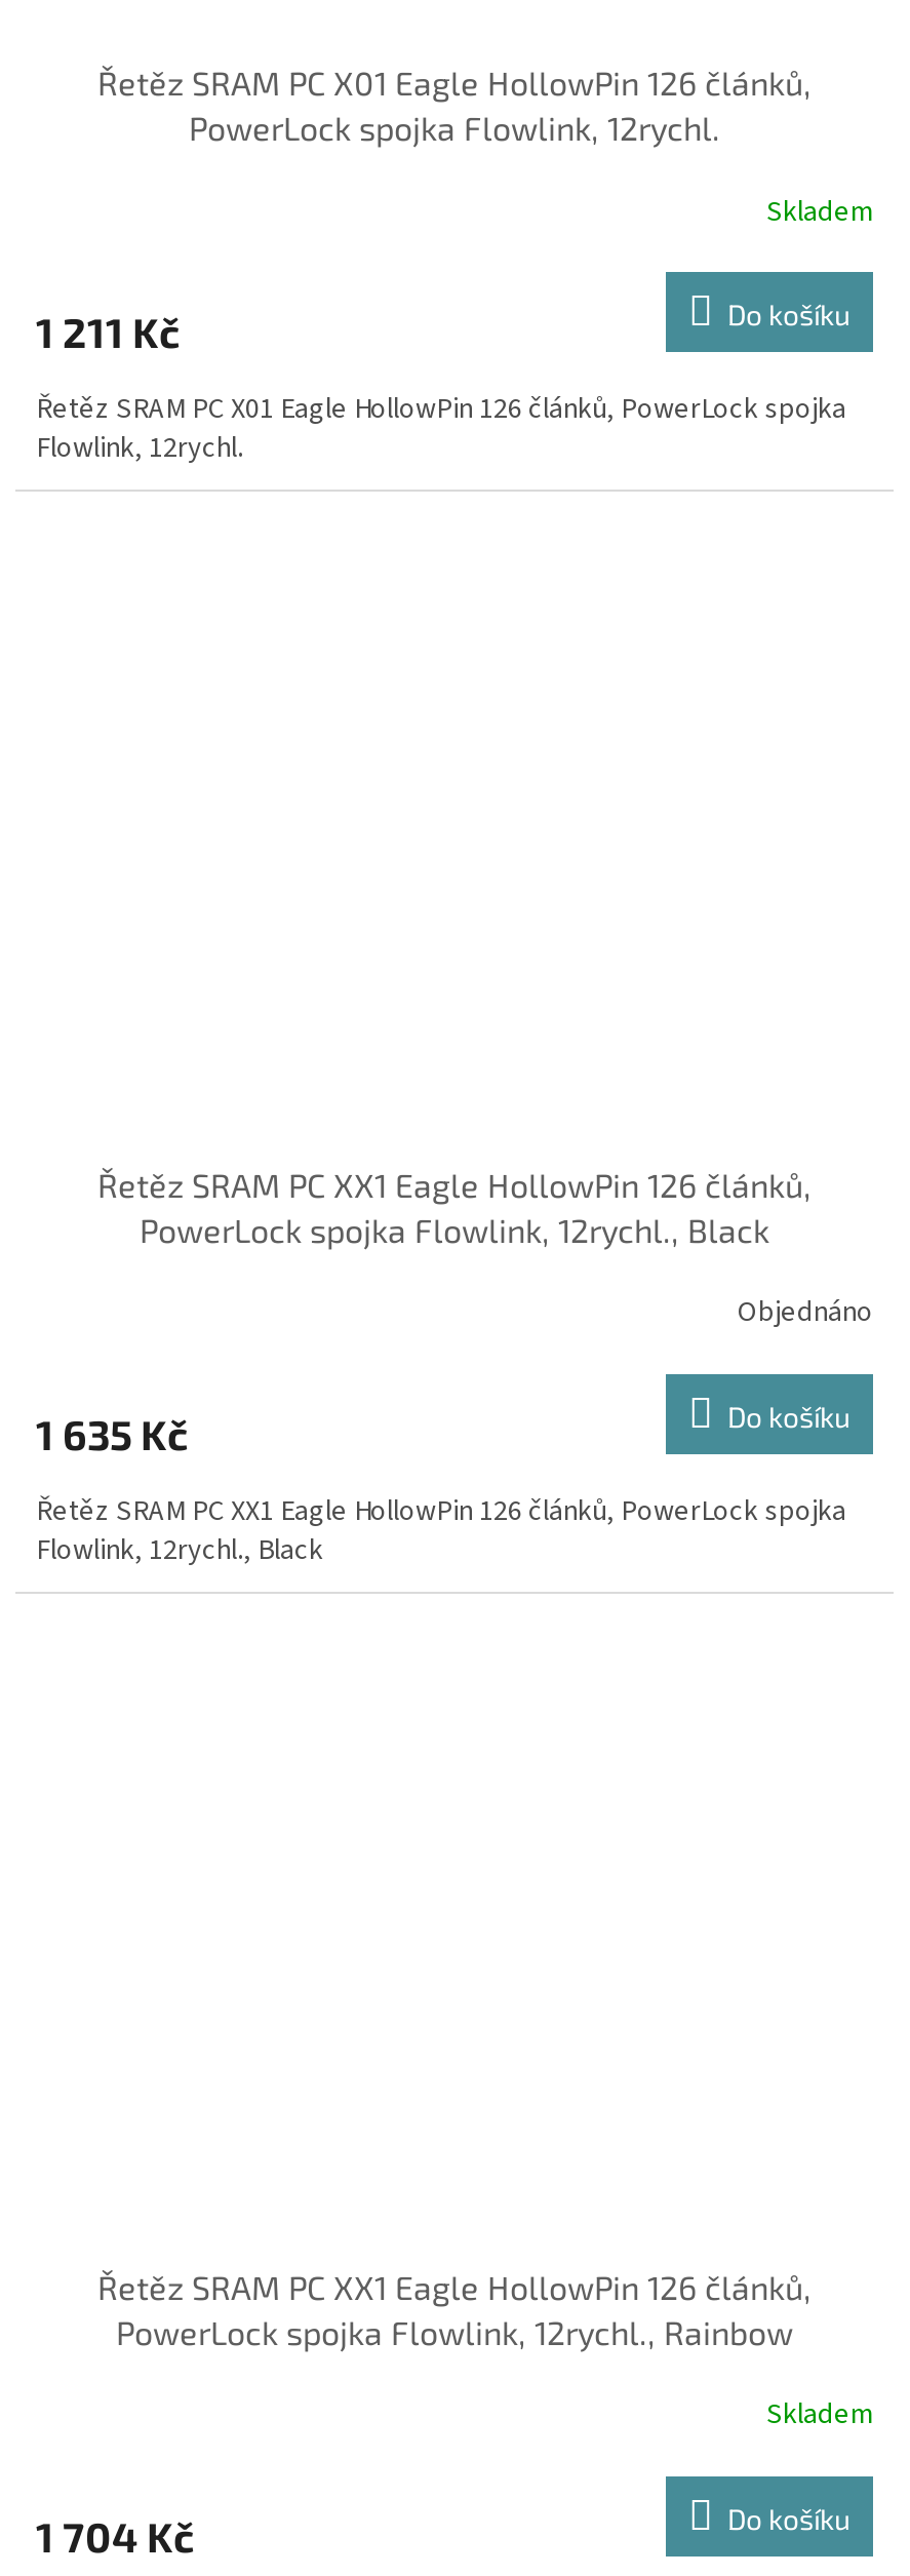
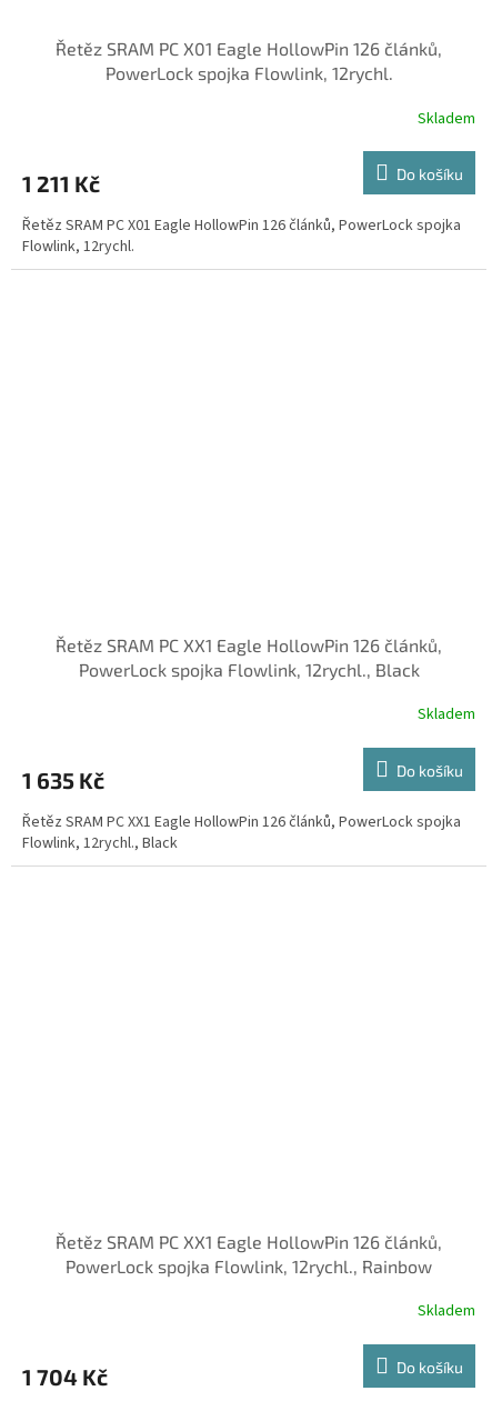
- Objednáno
+ Skladem
